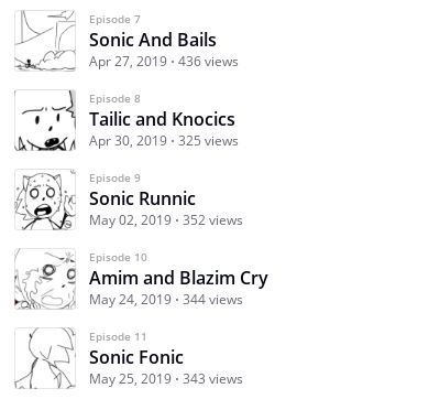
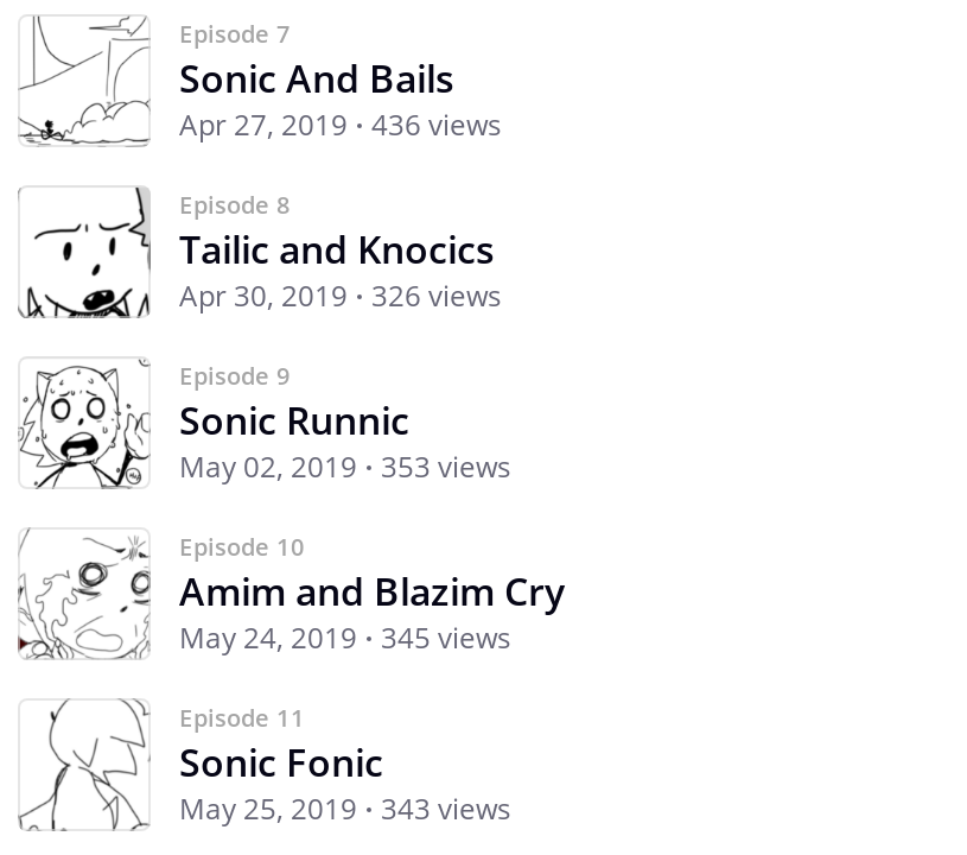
- Apr 30, 2019 325 views
+ Apr 30, 2019 326 views

- May 02, 2019 352 views
+ May 02, 2019 353 views

- May 24, 2019 344 views
+ May 24, 2019 345 views
